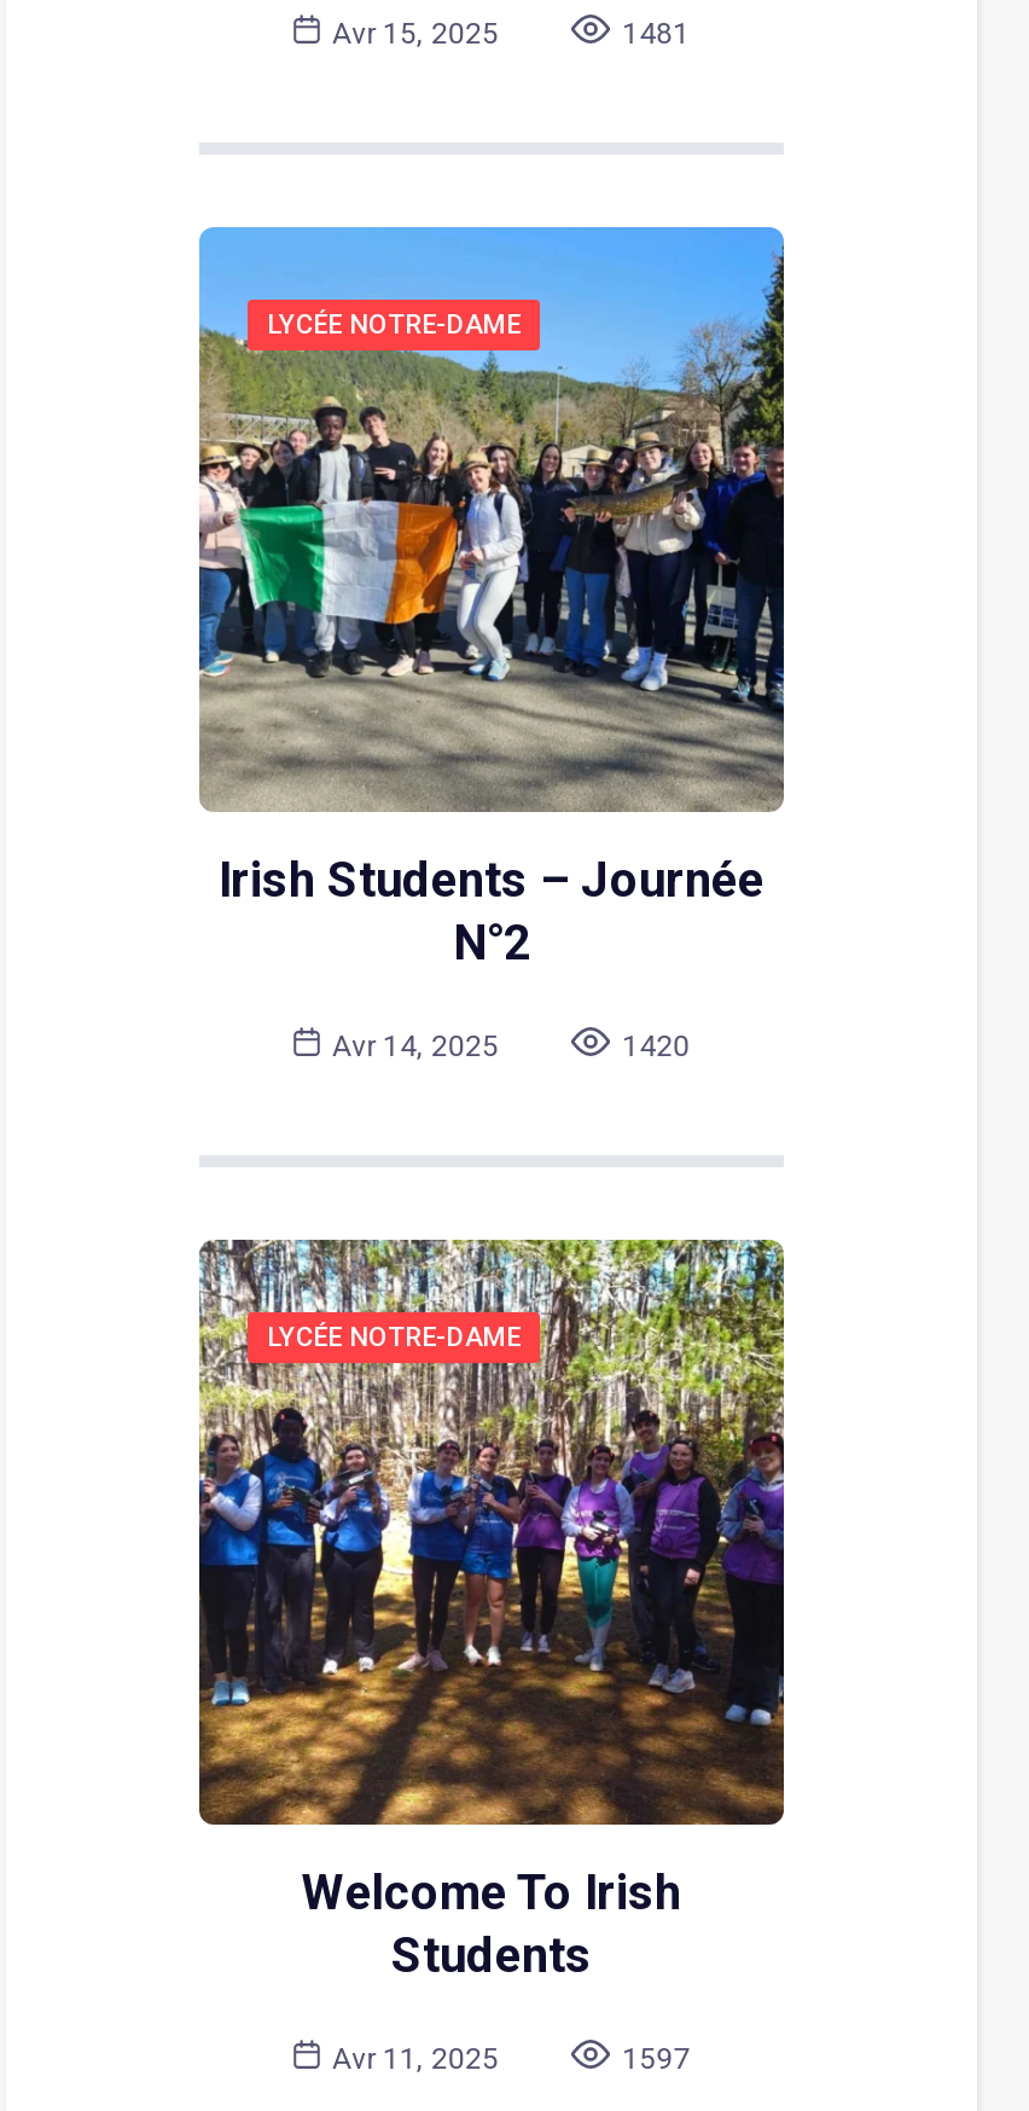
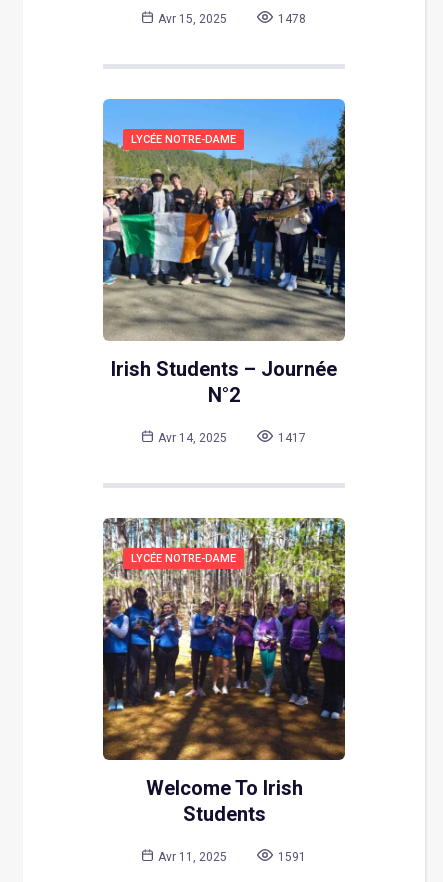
- 1481
+ 1478

- 1420
+ 1417

- 1597
+ 1591
